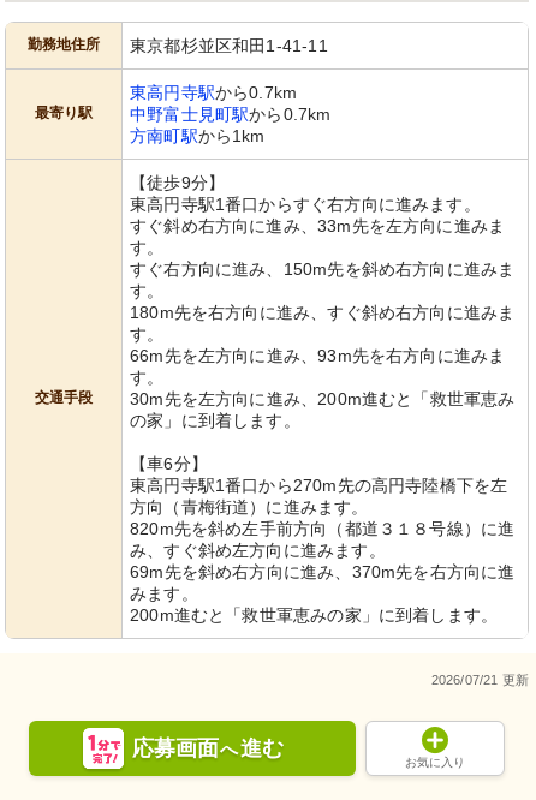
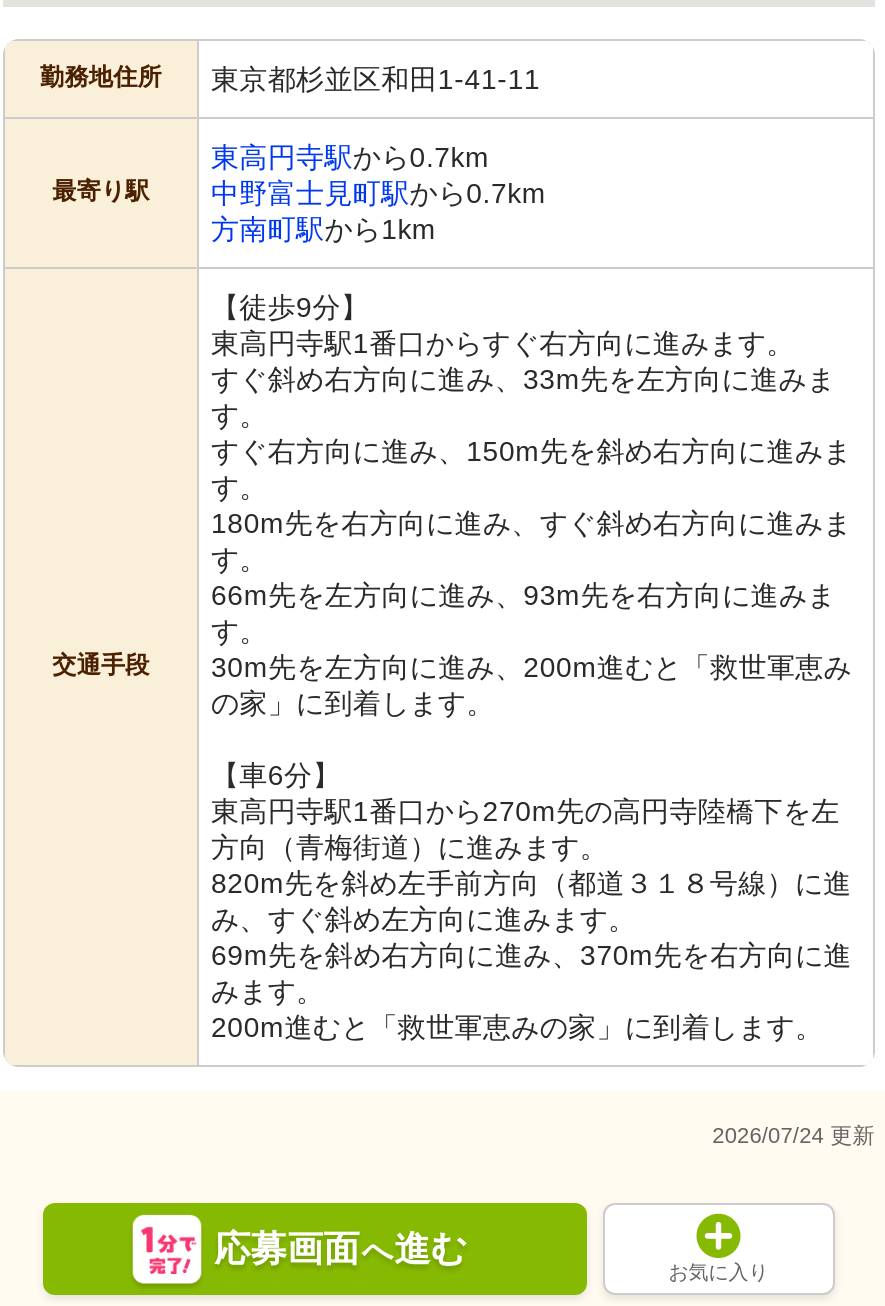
- 2026/07/21 更新
+ 2026/07/24 更新
